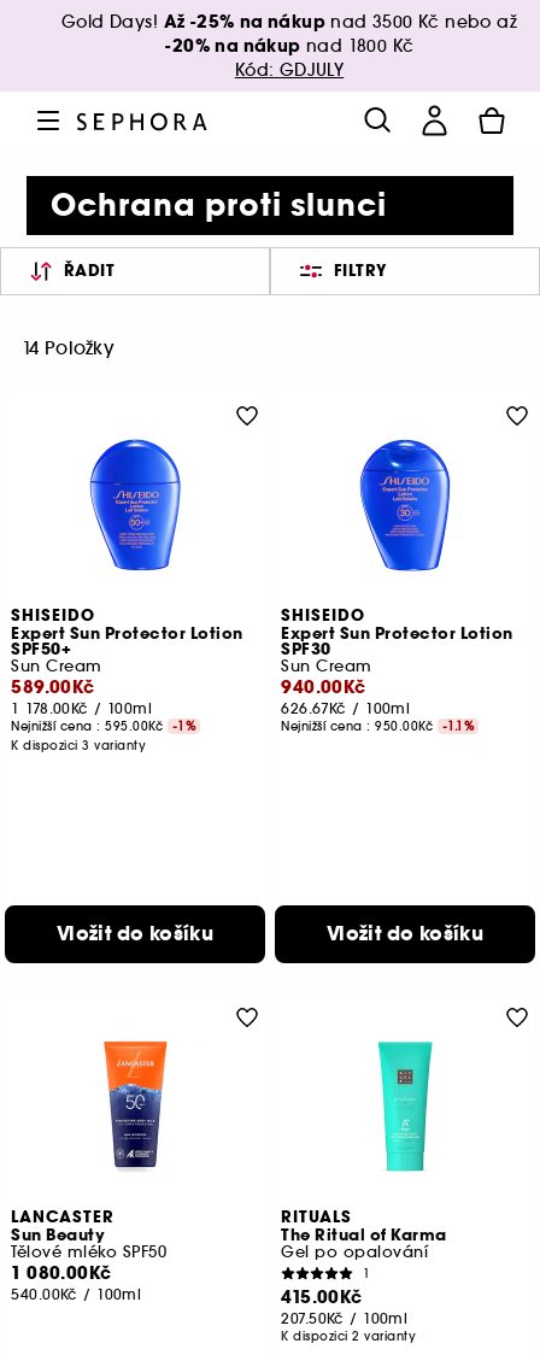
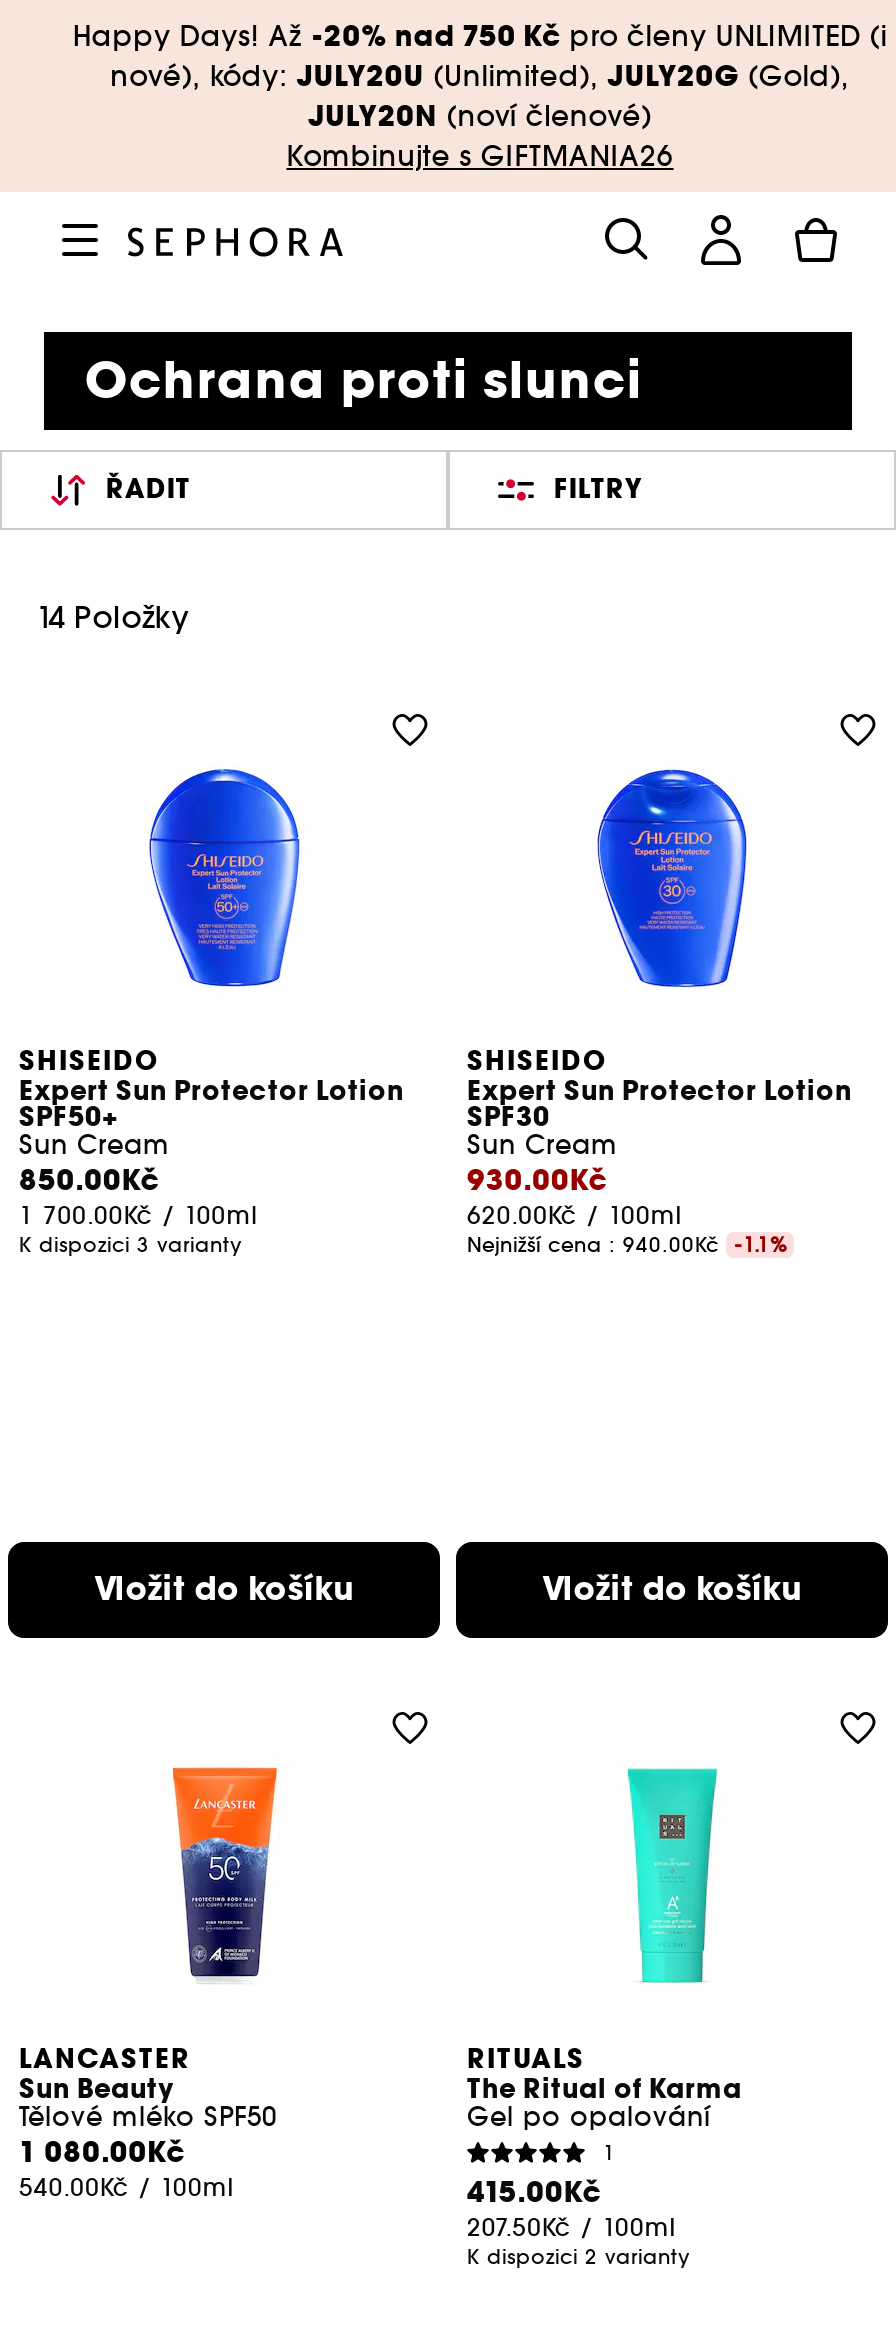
- Gold Days! Až -25% na nákup nad 3500 Kč nebo až
- -20% na nákup nad 1800 Kč
- Kód: GDJULY
+ Happy Days! Až -20% nad 750 Kč pro členy UNLIMITED (i
+ nové), kódy: JULY20U (Unlimited), JULY20G (Gold),
+ JULY20N (noví členové)
+ Kombinujte s GIFTMANIA26

- 589.00Kč
- 1 178.00Kč / 100ml
- Nejnižší cena : 595.00Kč -1%
+ 850.00Kč
+ 1 700.00Kč / 100ml

- 940.00Kč
- 626.67Kč / 100ml
- Nejnižší cena : 950.00Kč -1.1%
+ 930.00Kč
+ 620.00Kč / 100ml
+ Nejnižší cena : 940.00Kč -1.1%
